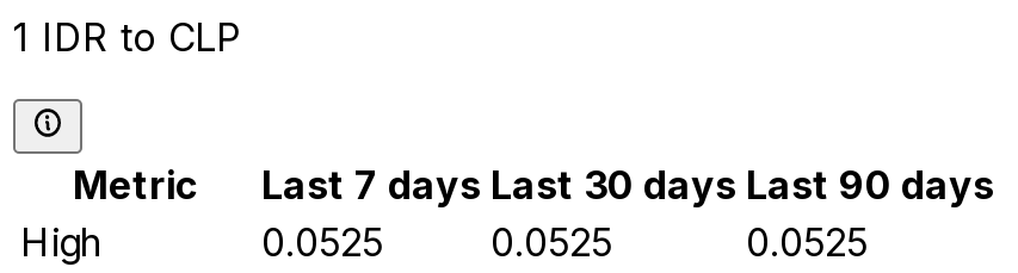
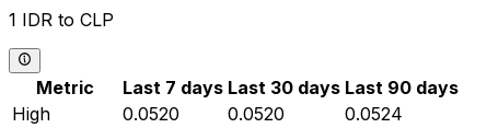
- 0.0525
+ 0.0520

- 0.0525
+ 0.0520

- 0.0525
+ 0.0524
